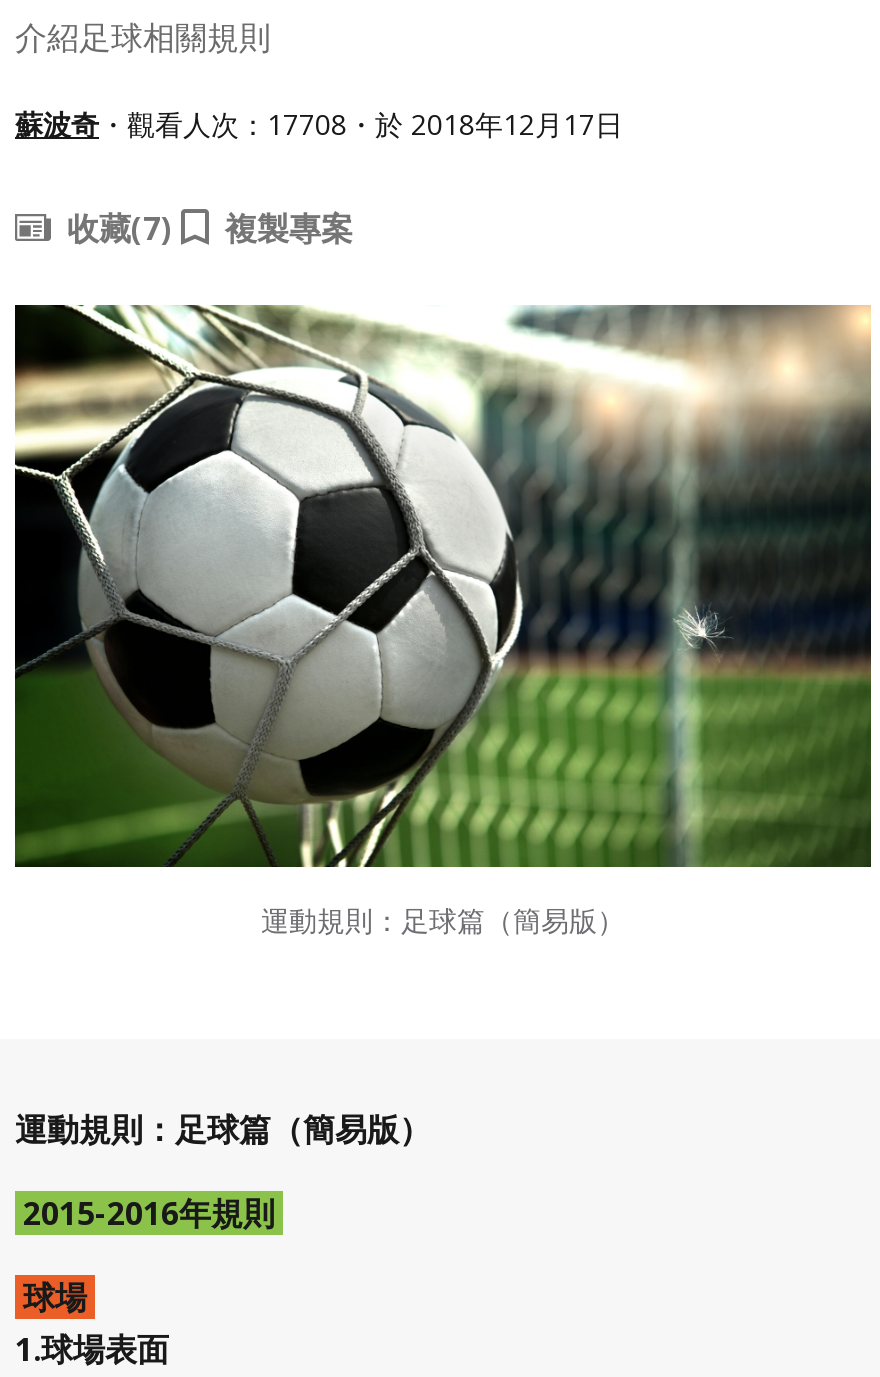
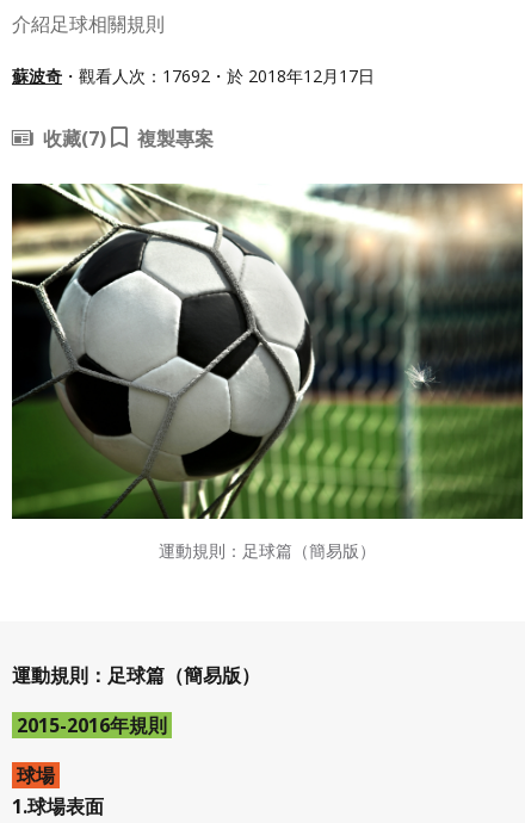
- 蘇波奇・觀看人次：17708・於 2018年12月17日
+ 蘇波奇・觀看人次：17692・於 2018年12月17日
